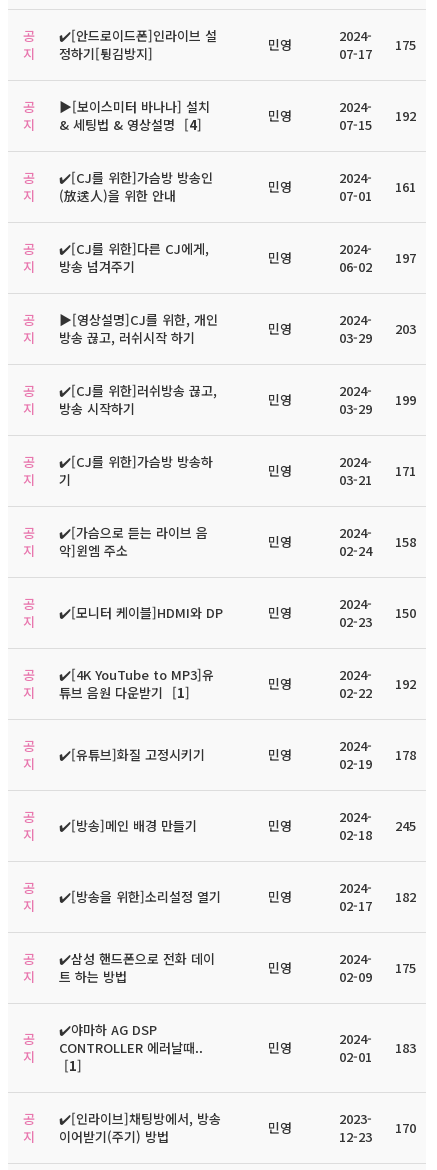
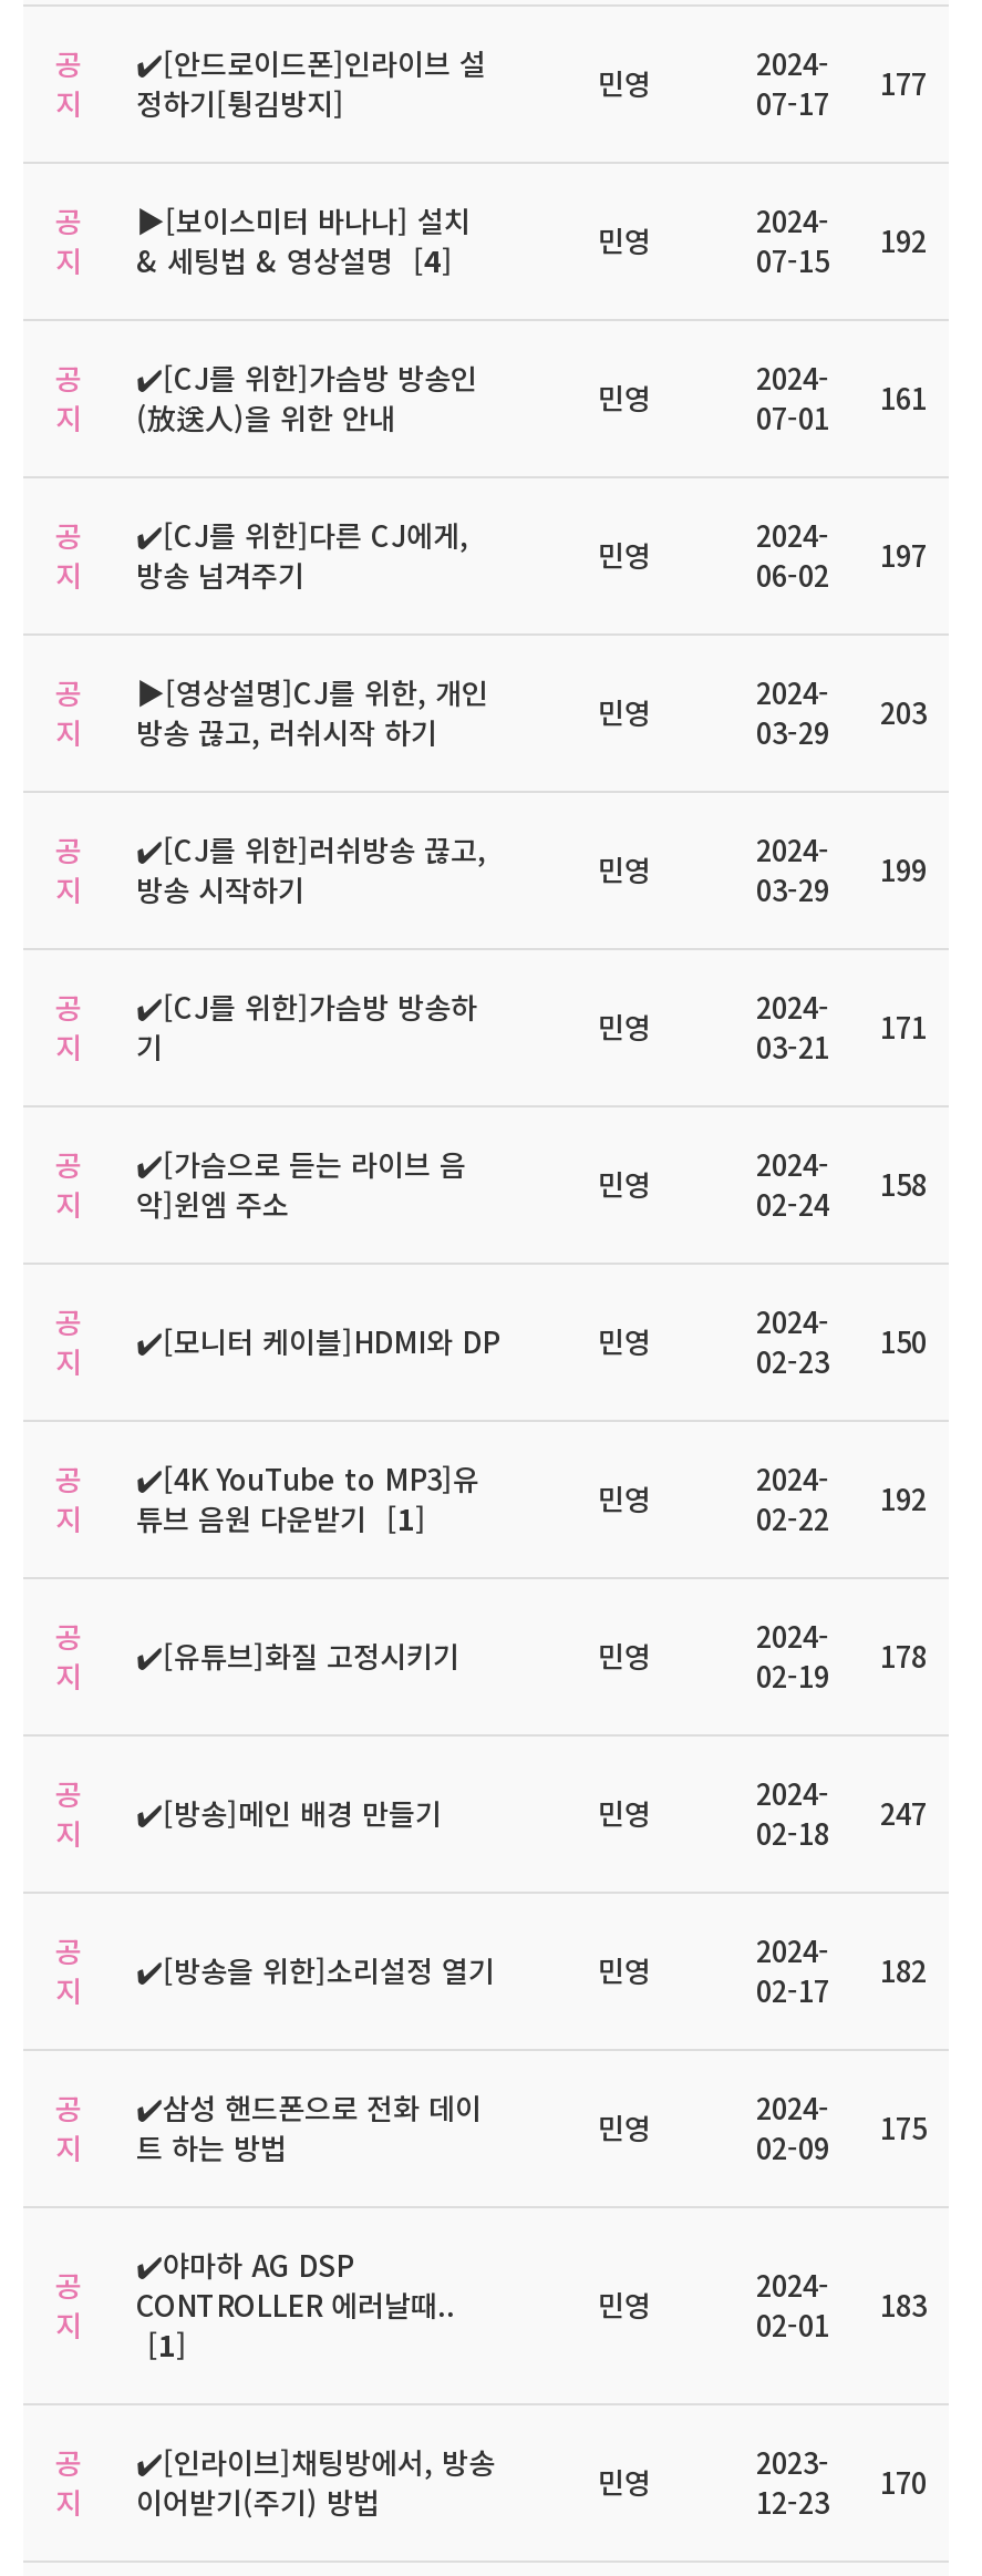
- 2024- 07-17 175
+ 2024- 07-17 177

- 2024- 02-18 245
+ 2024- 02-18 247
